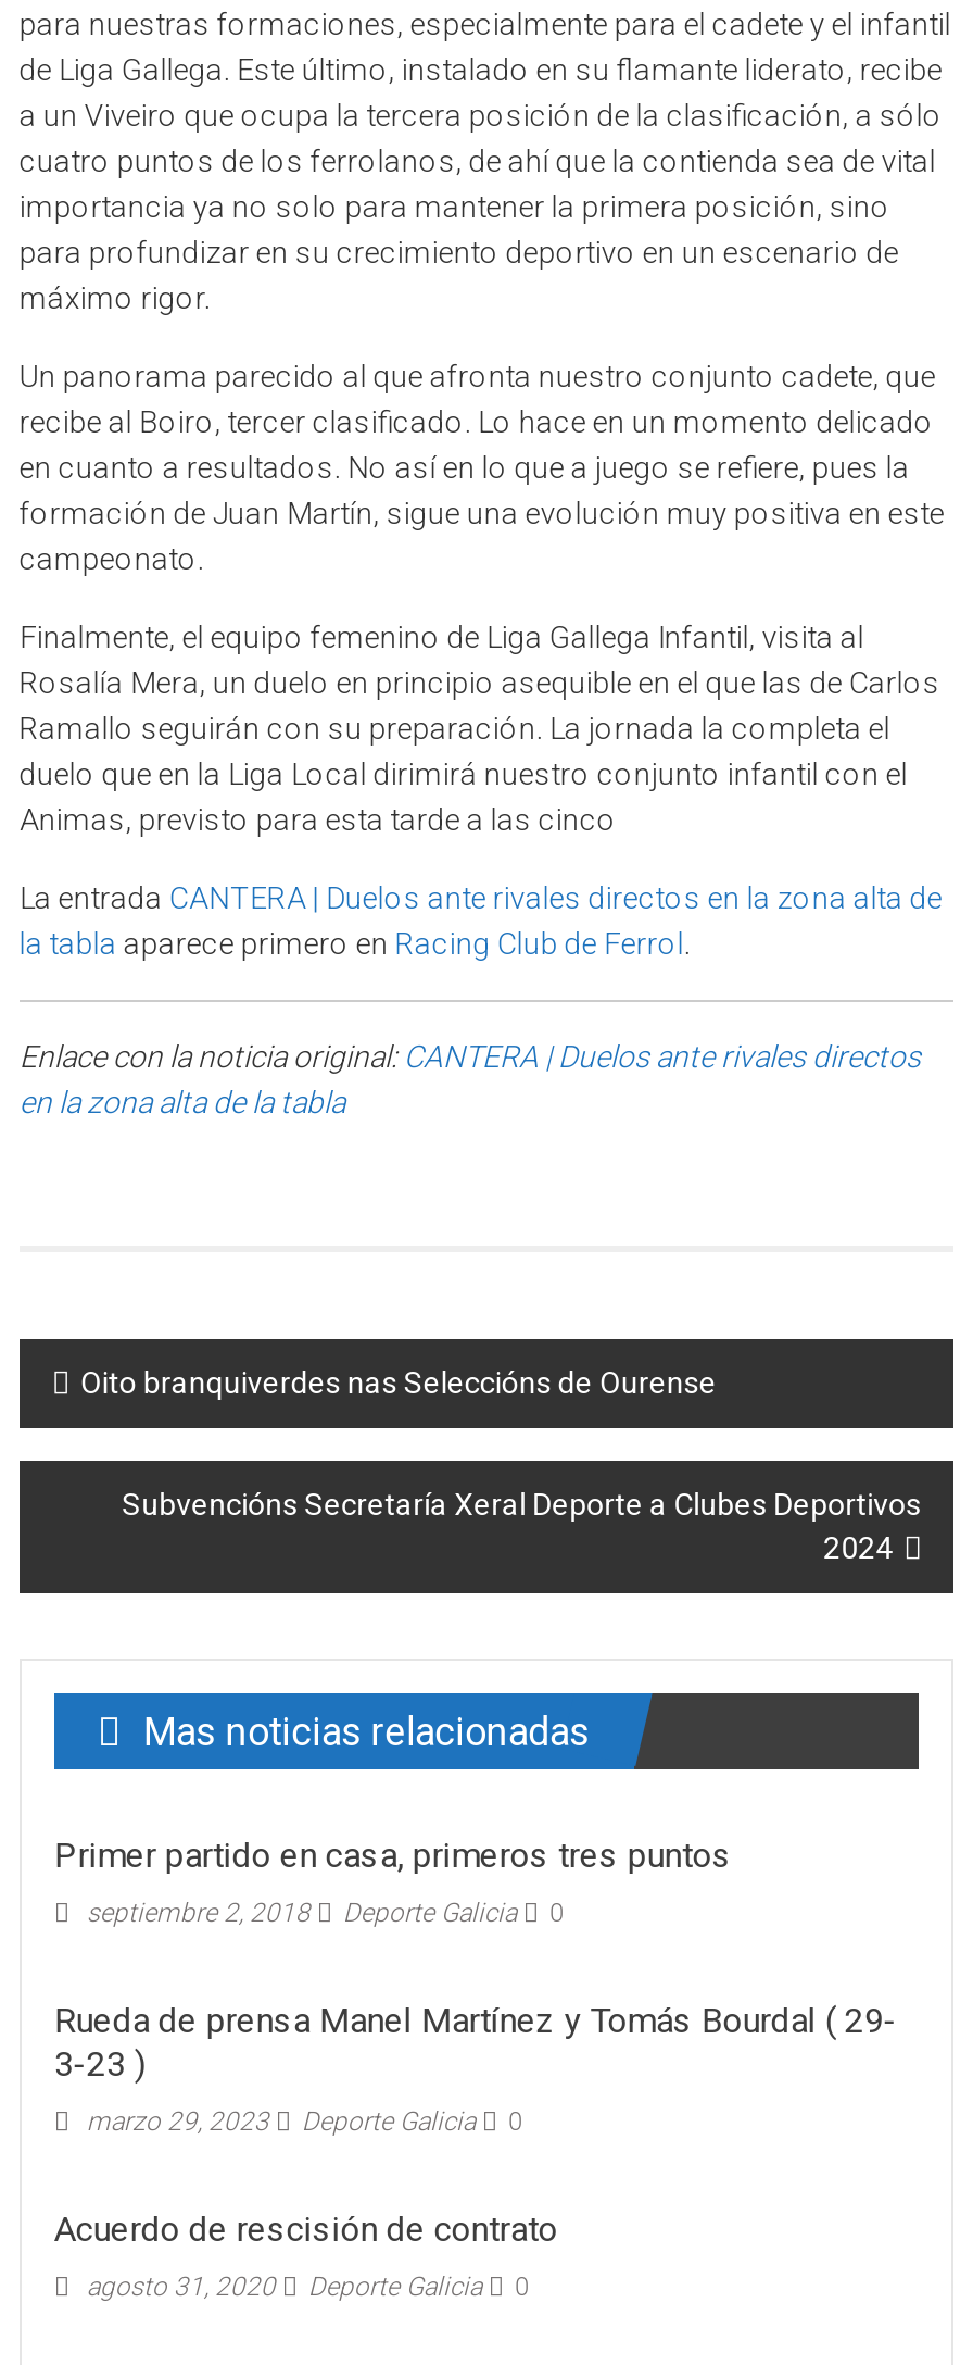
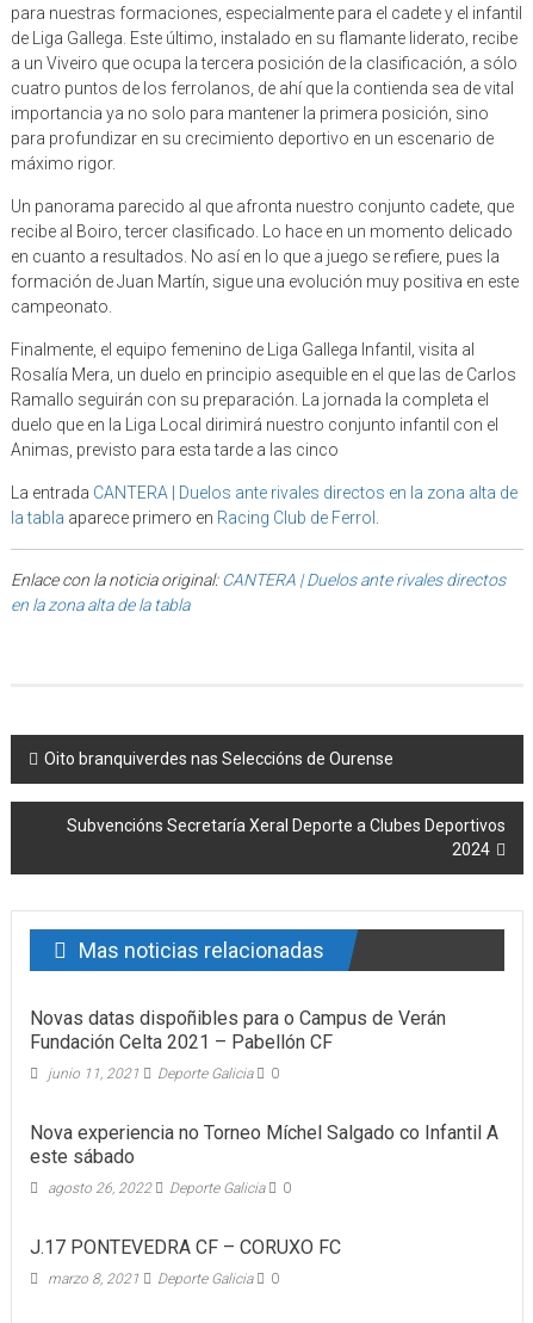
- Primer partido en casa, primeros tres puntos
+ Novas datas dispoñibles para o Campus de Verán
+ Fundación Celta 2021 – Pabellón CF

- septiembre 2, 2018 Deporte Galicia 0
+ junio 11, 2021 Deporte Galicia 0

- Rueda de prensa Manel Martínez y Tomás Bourdal ( 29-
- 3-23 )
+ Nova experiencia no Torneo Míchel Salgado co Infantil A
+ este sábado

- marzo 29, 2023 Deporte Galicia 0
+ agosto 26, 2022 Deporte Galicia 0

- Acuerdo de rescisión de contrato
+ J.17 PONTEVEDRA CF – CORUXO FC

- agosto 31, 2020 Deporte Galicia 0
+ marzo 8, 2021 Deporte Galicia 0
